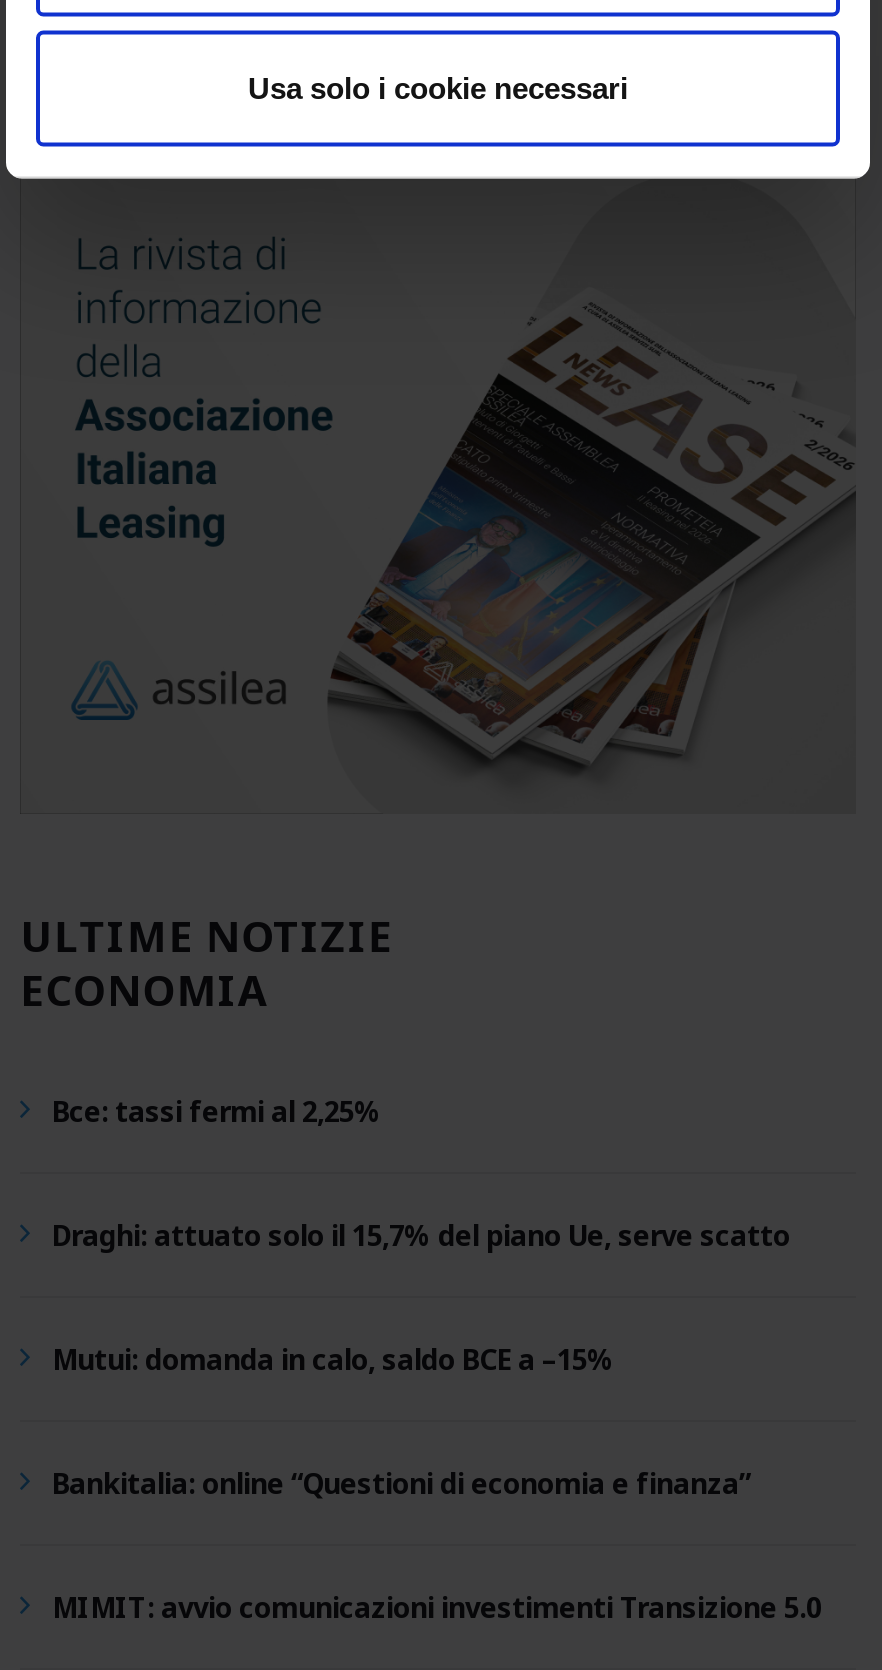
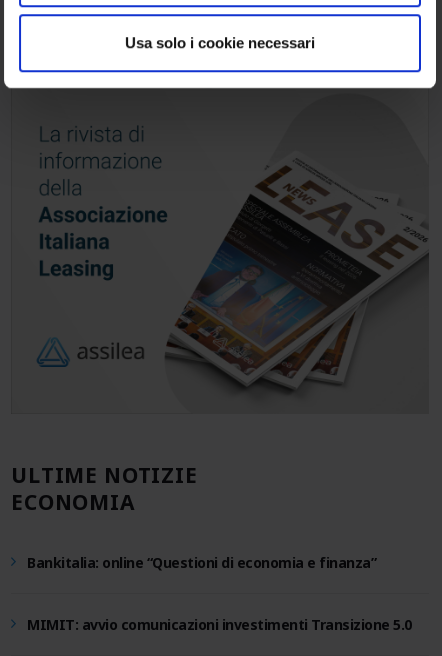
- Bce: tassi fermi al 2,25%
- Draghi: attuato solo il 15,7% del piano Ue, serve scatto
- Mutui: domanda in calo, saldo BCE a –15%
